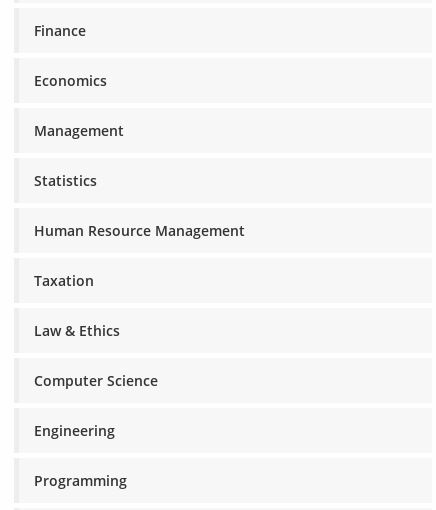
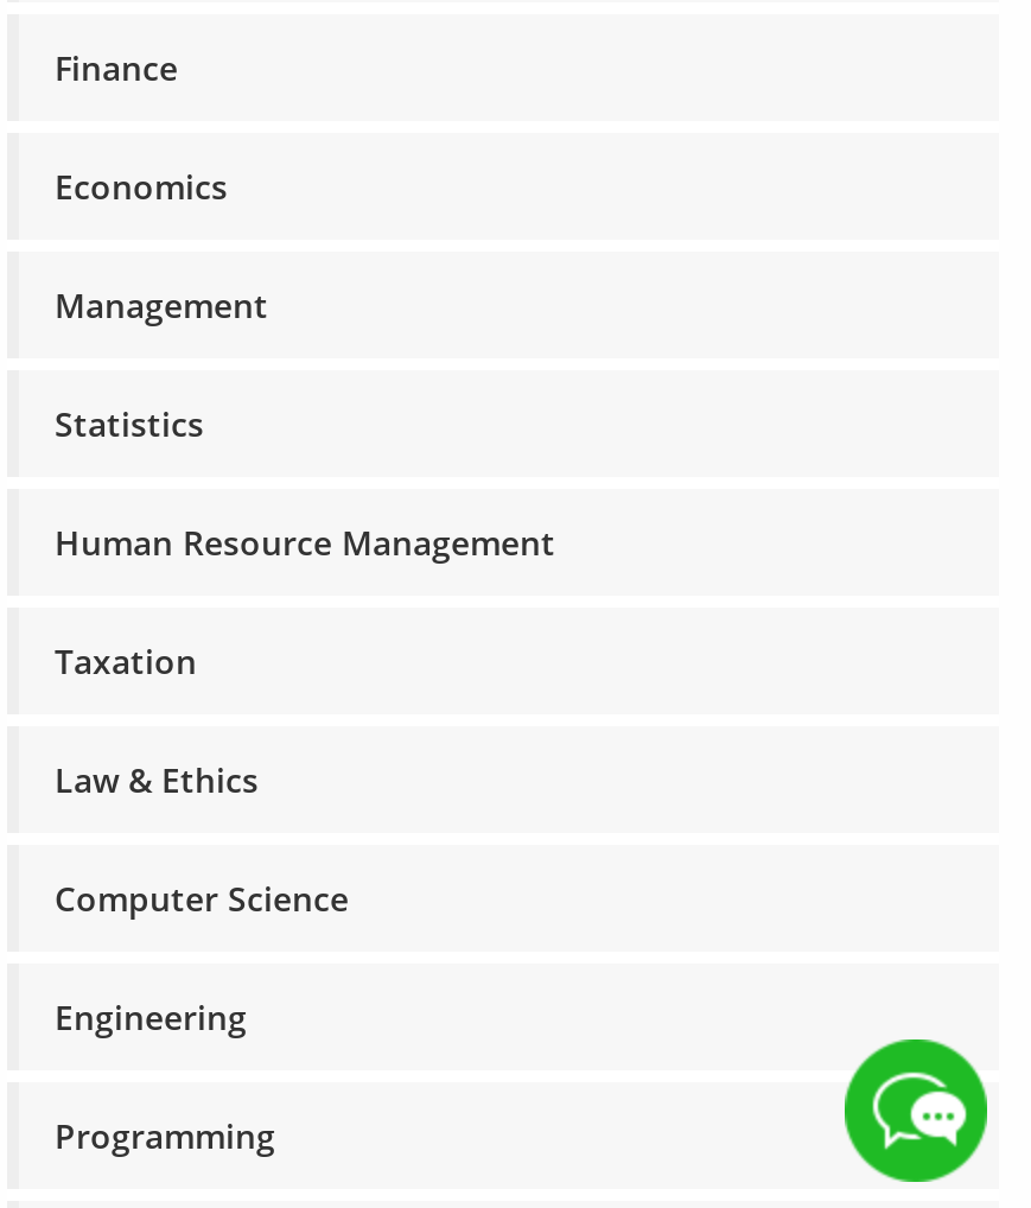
+ [image]
